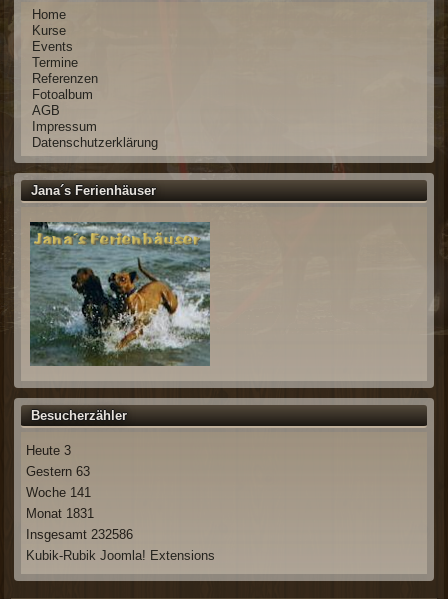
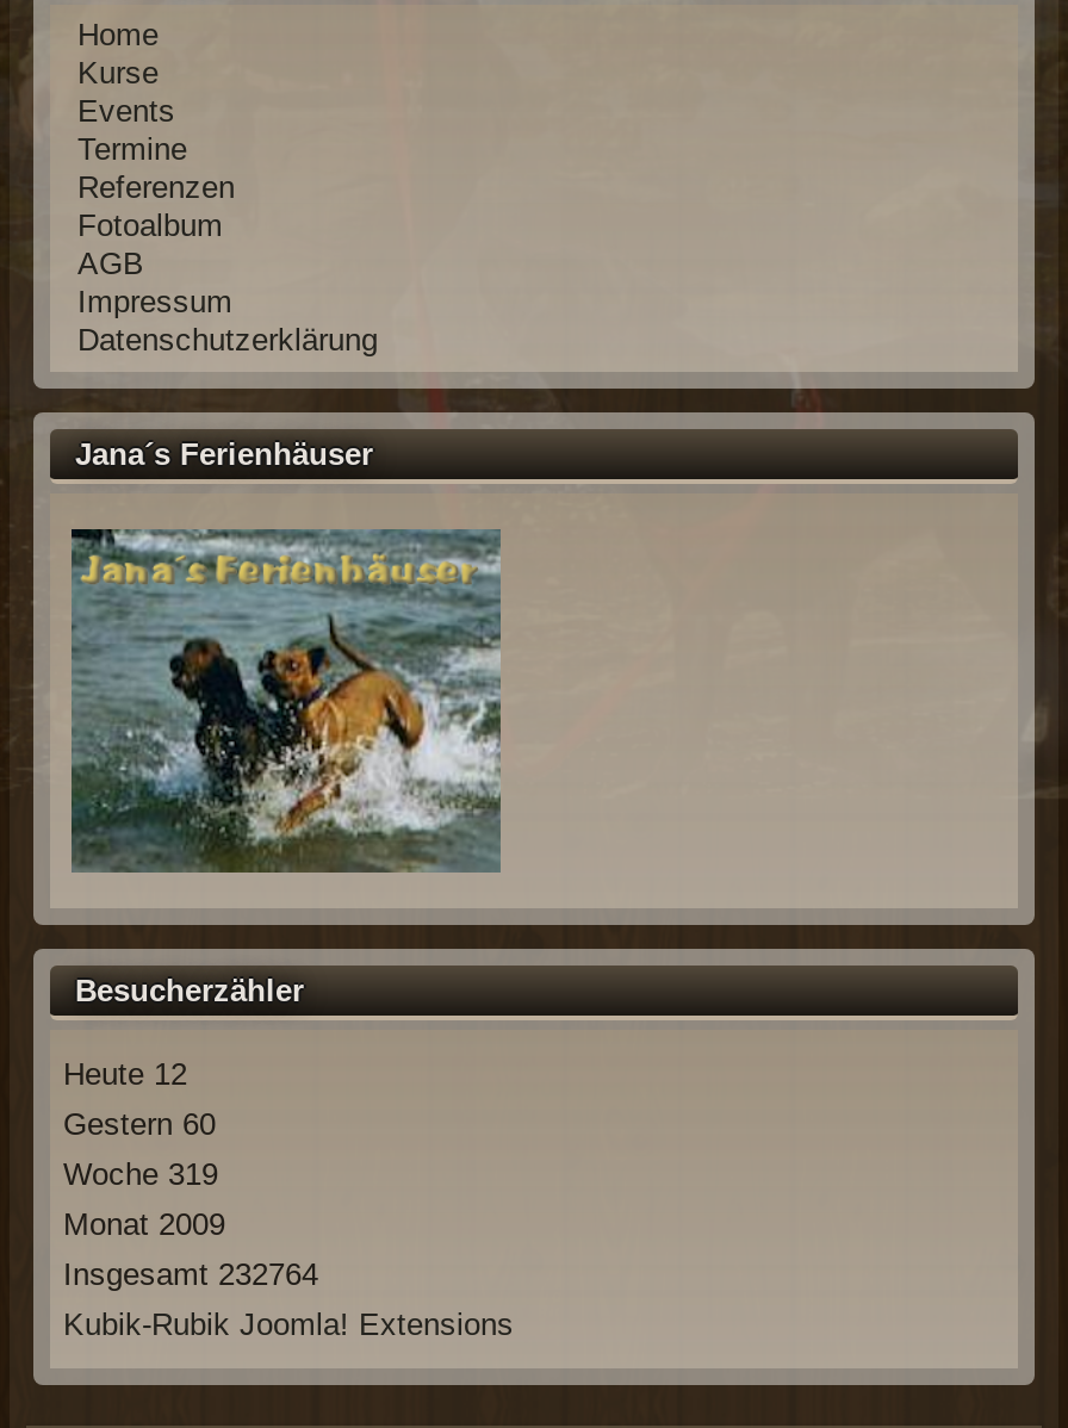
- Heute 3
+ Heute 12

- Gestern 63
+ Gestern 60

- Woche 141
+ Woche 319

- Monat 1831
+ Monat 2009

- Insgesamt 232586
+ Insgesamt 232764
